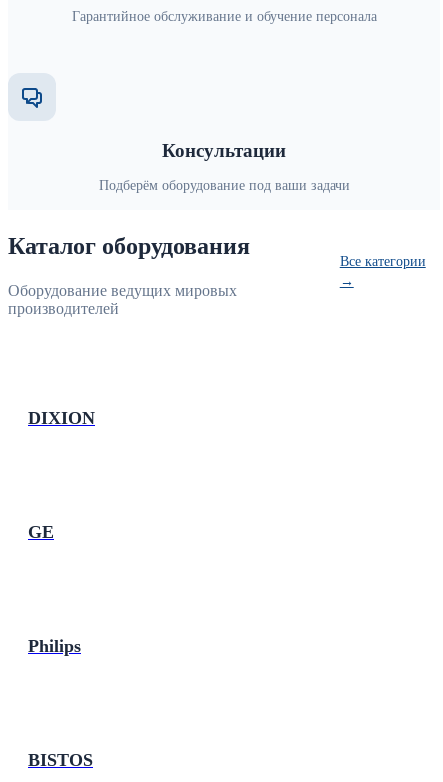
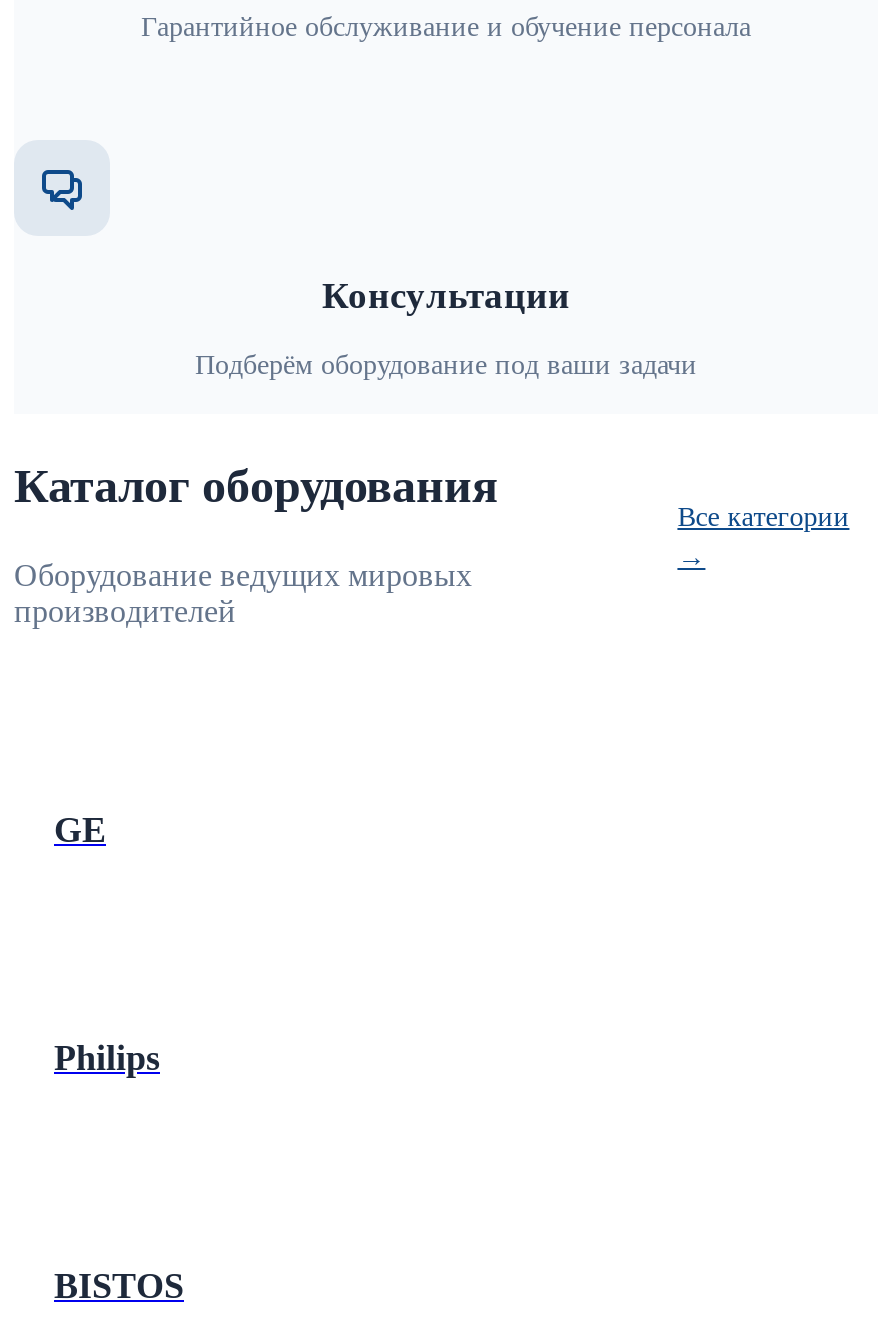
- DIXION
